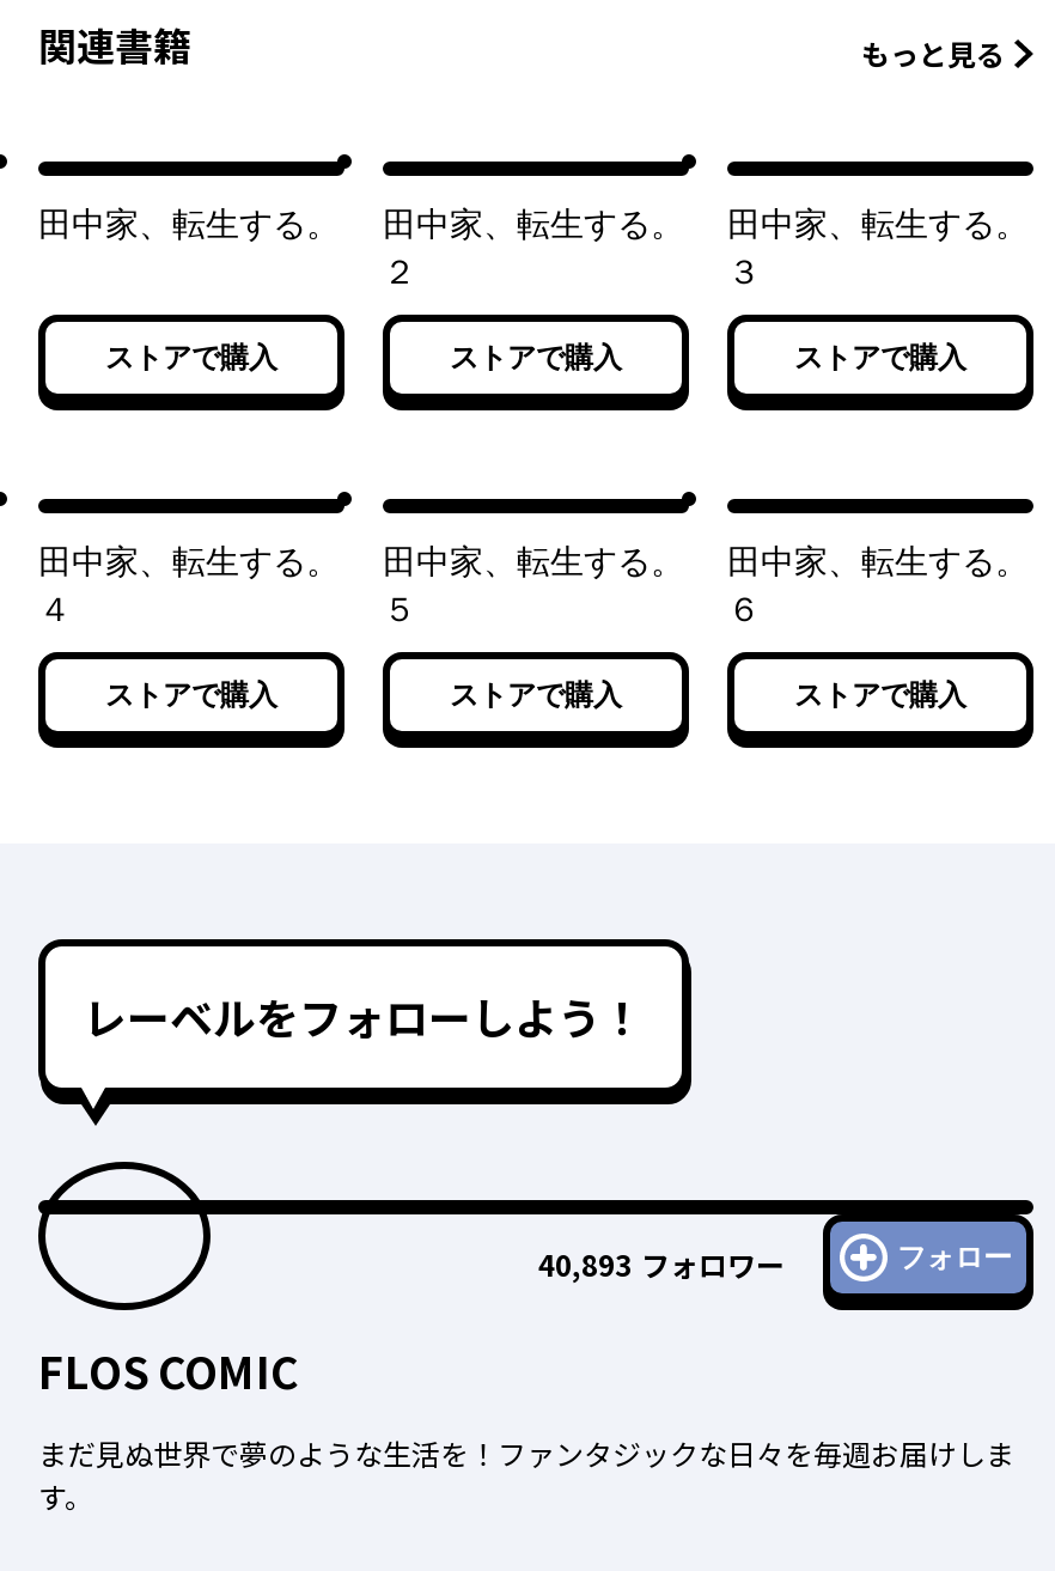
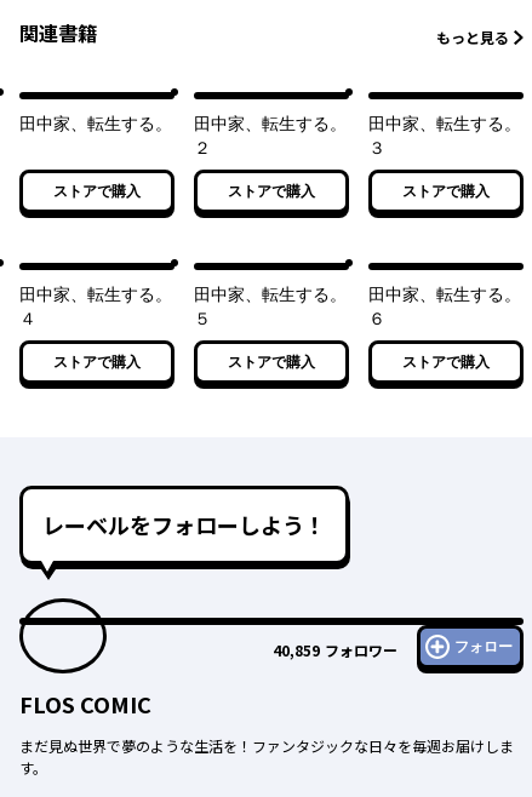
- 40,893 フォロワー
+ 40,859 フォロワー
